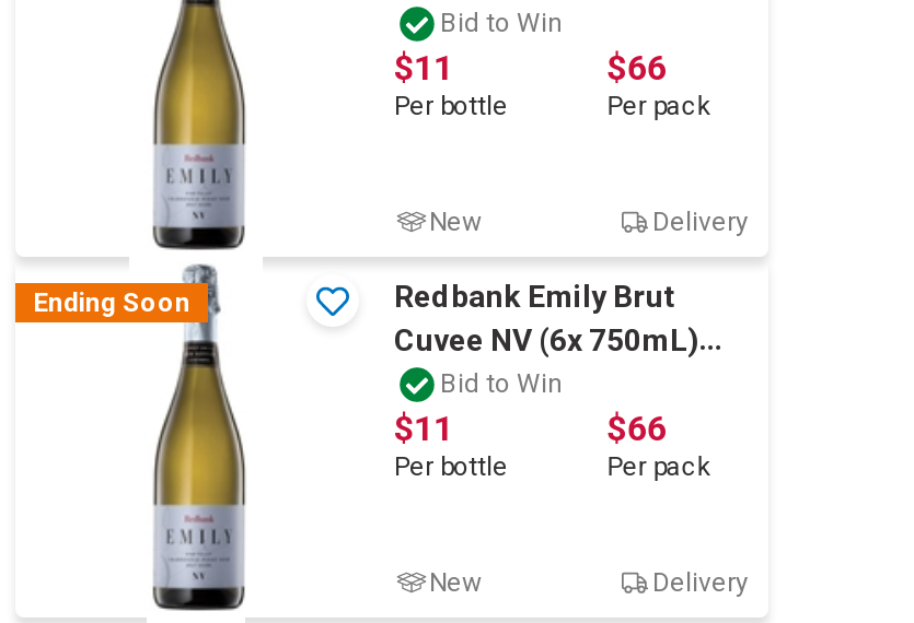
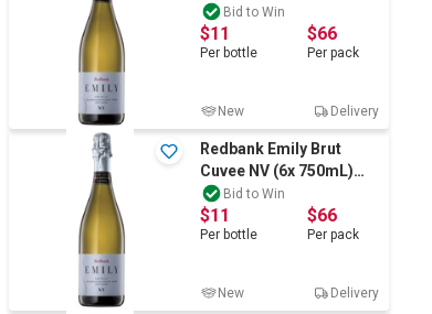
- Ending Soon
